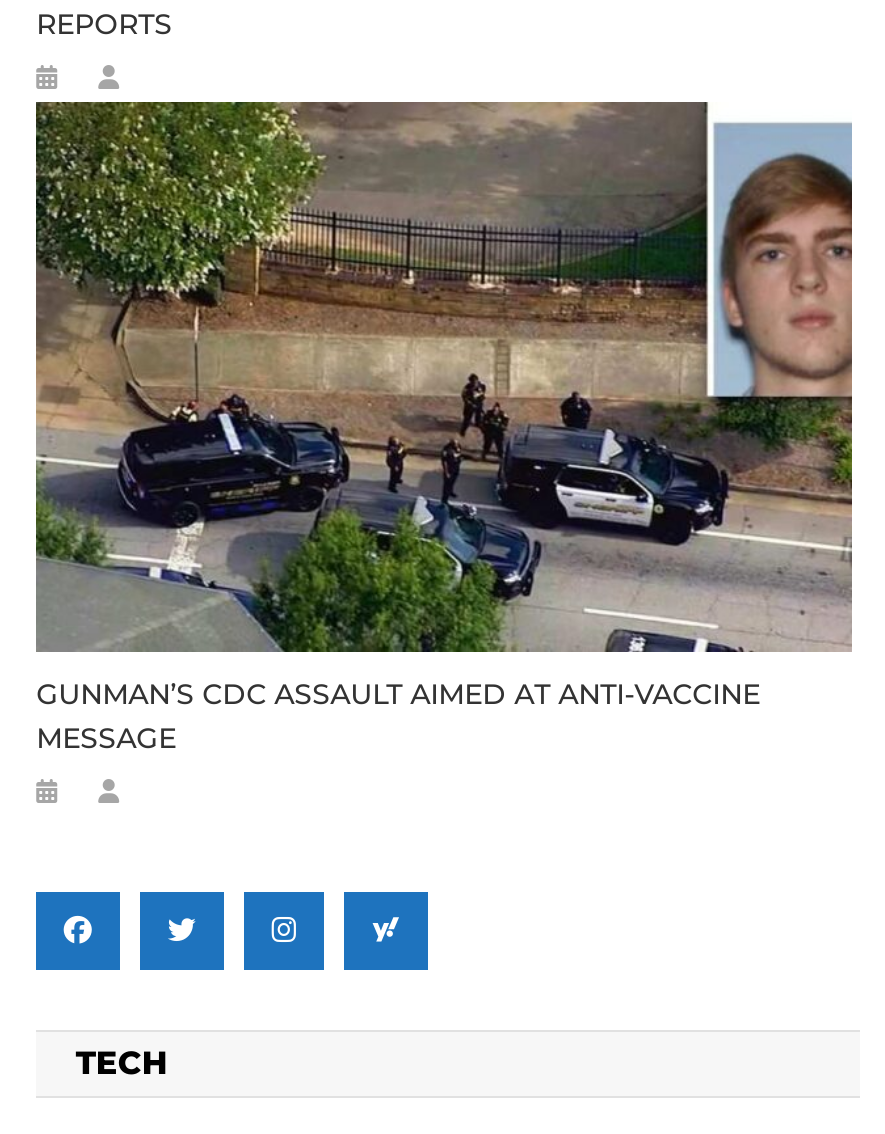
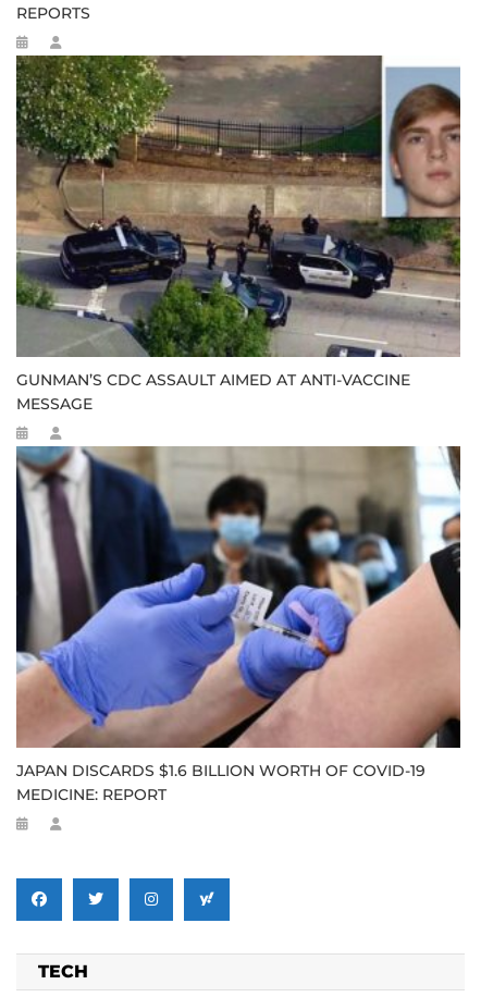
+ [image]
+ JAPAN DISCARDS $1.6 BILLION WORTH OF COVID-19
+ MEDICINE: REPORT
